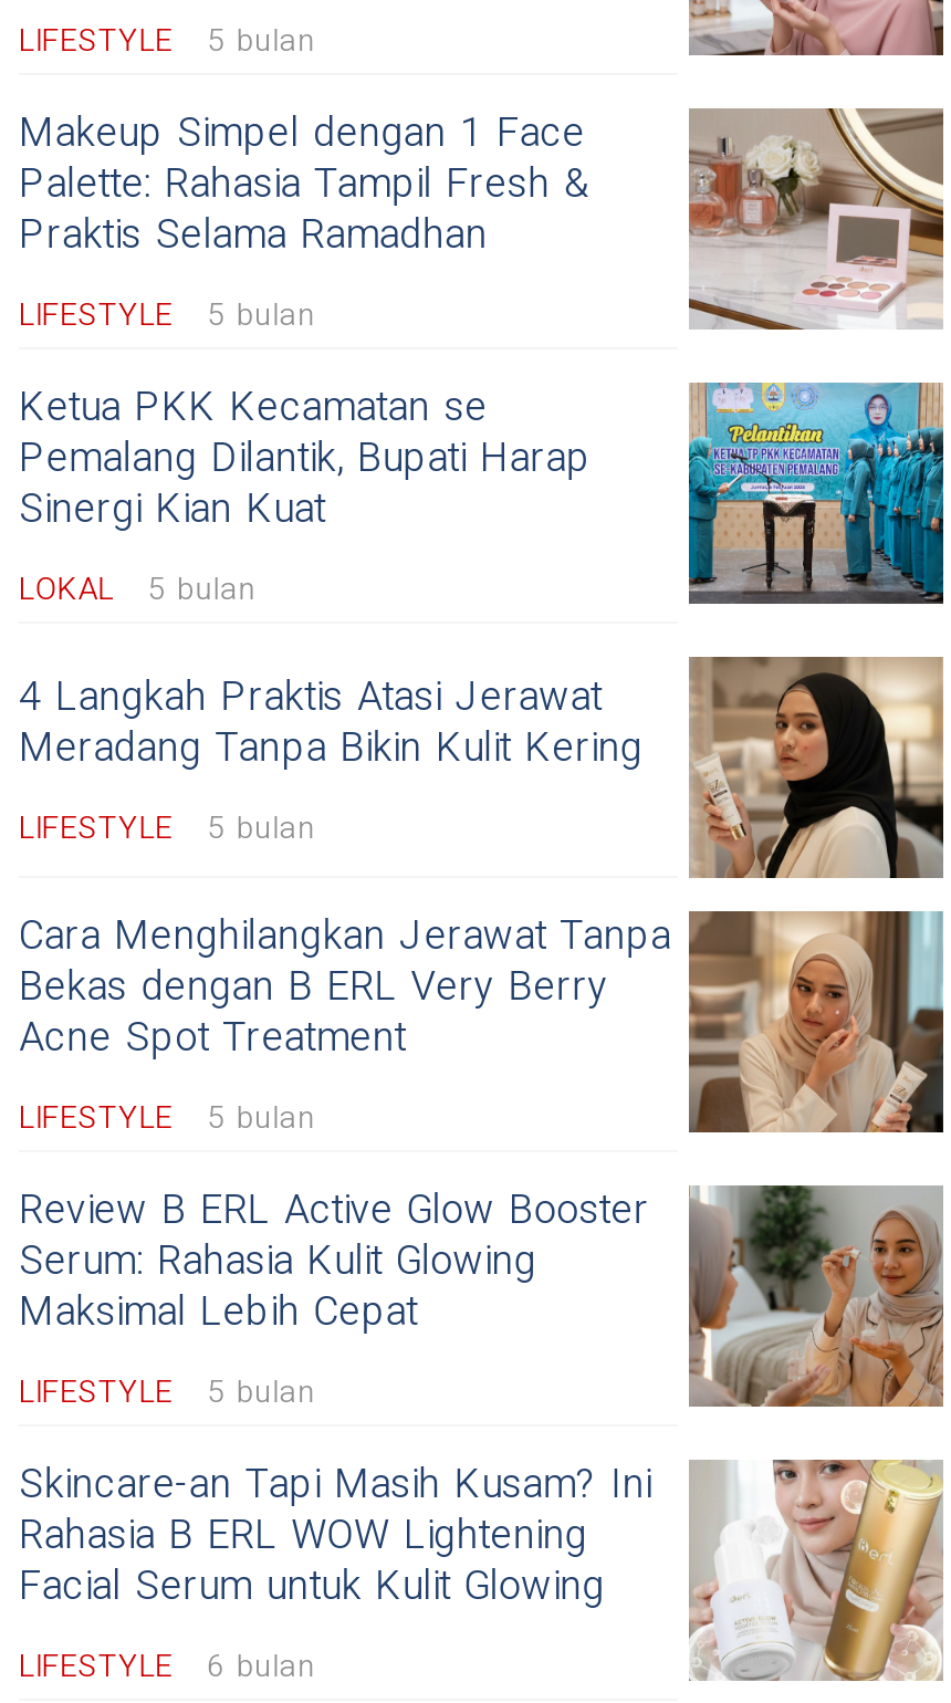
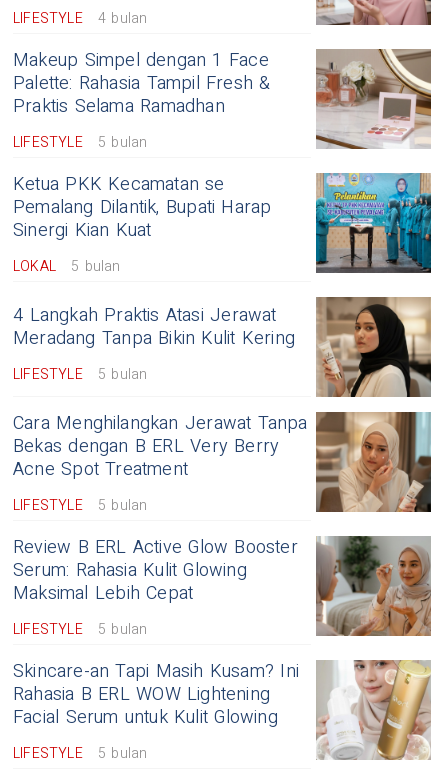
- LIFESTYLE 5 bulan
+ LIFESTYLE 4 bulan

- LIFESTYLE 6 bulan
+ LIFESTYLE 5 bulan
